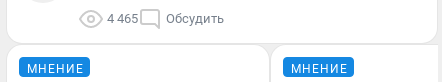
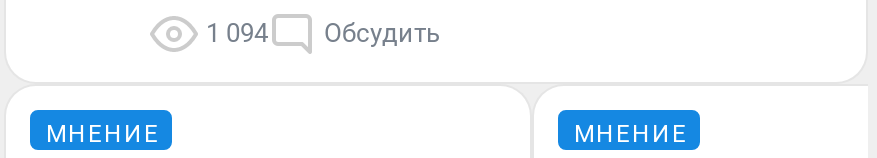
- 4 465 Обсудить
+ 1 094 Обсудить
